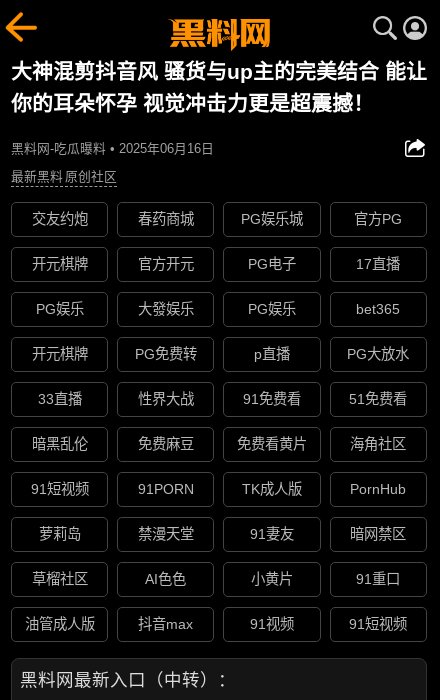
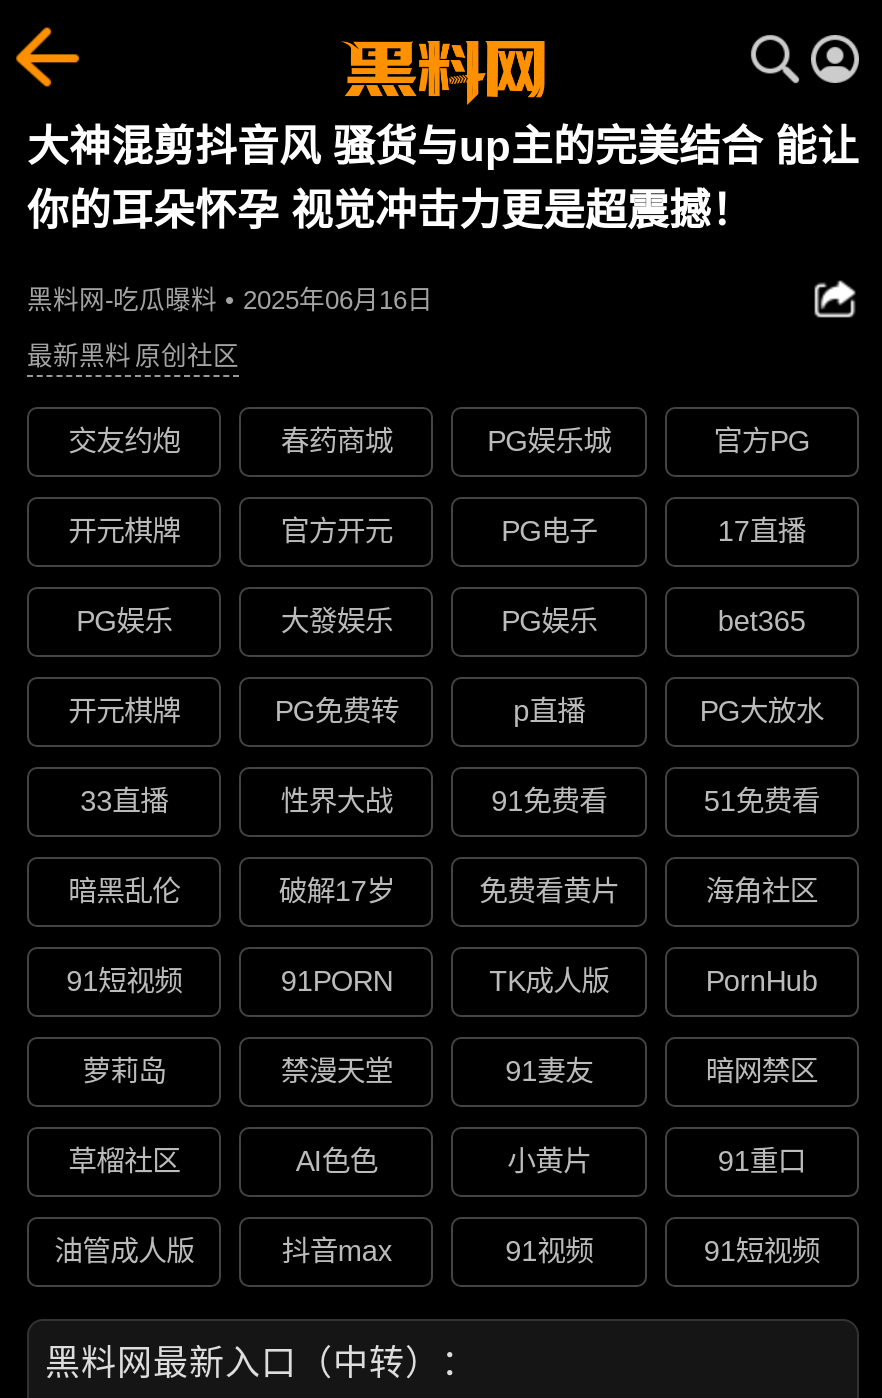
- 免费麻豆
+ 破解17岁
